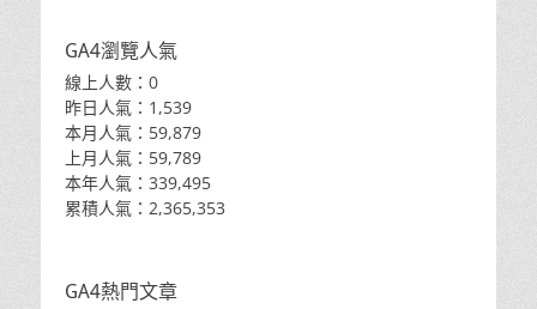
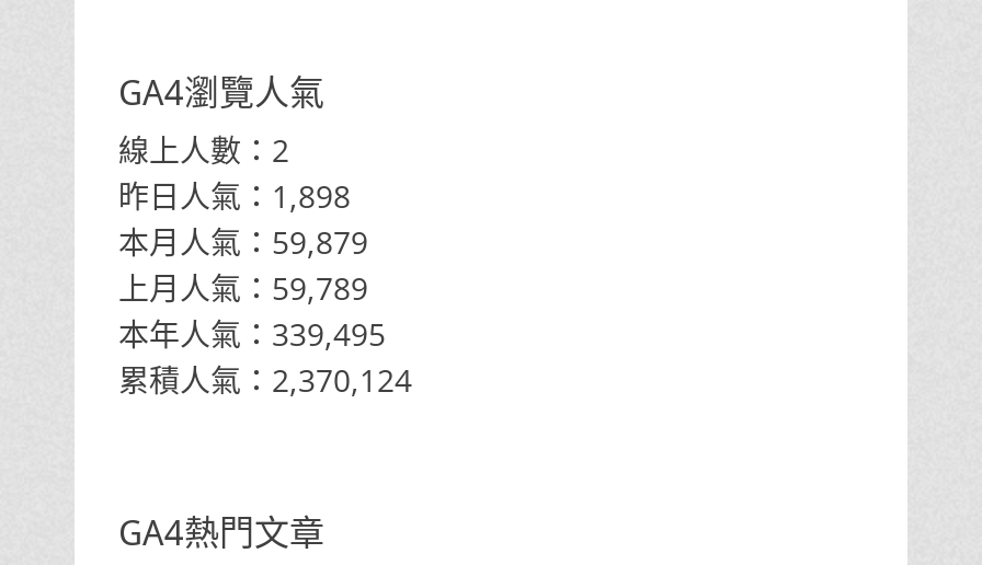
- 線上人數：0
+ 線上人數：2

- 昨日人氣：1,539
+ 昨日人氣：1,898

- 累積人氣：2,365,353
+ 累積人氣：2,370,124
